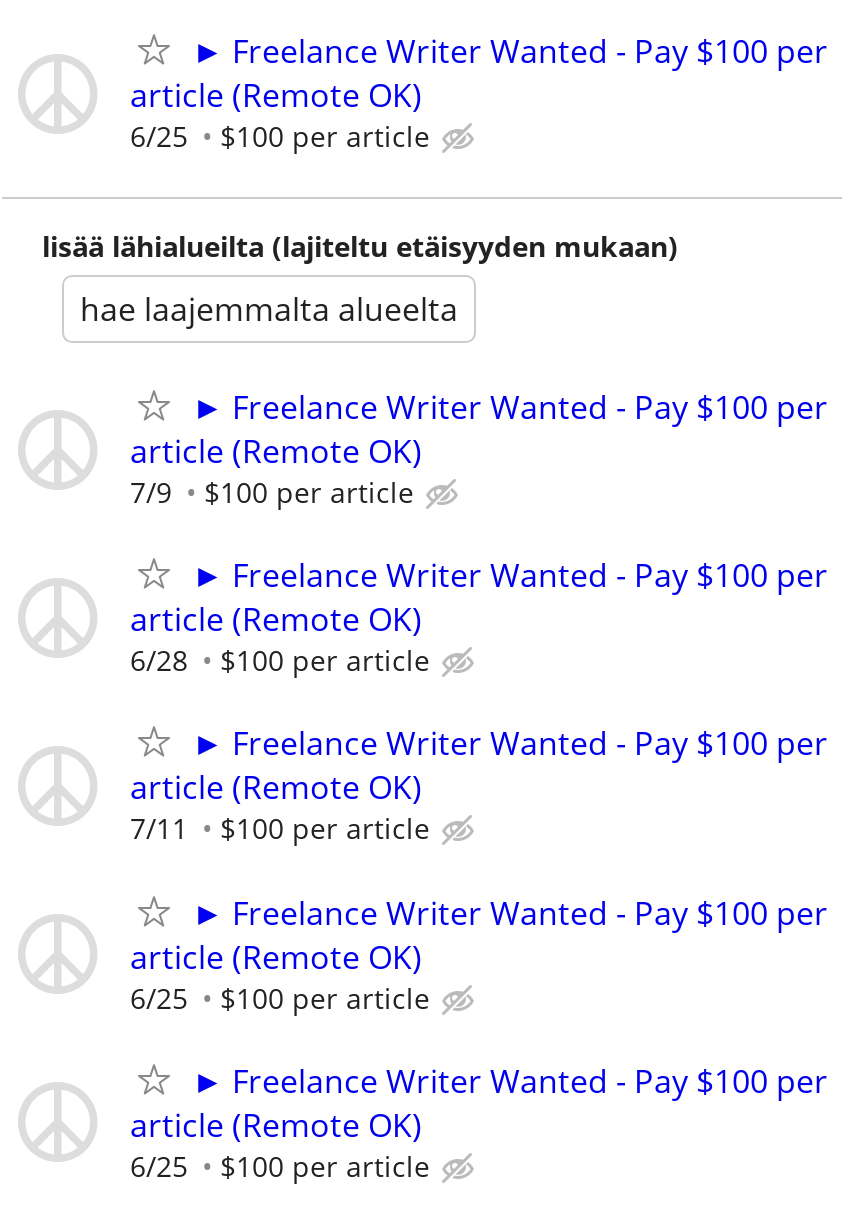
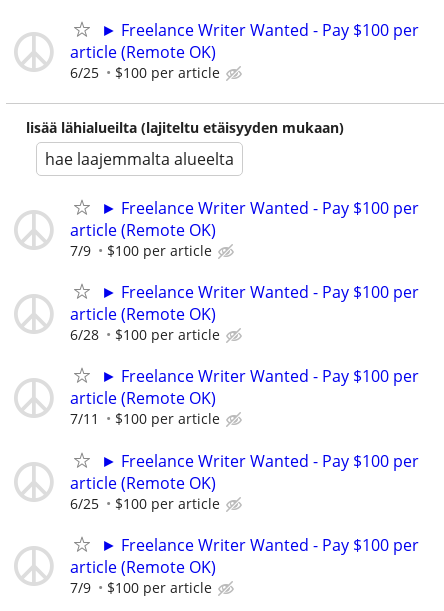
- 6/25 $100 per article
+ 7/9 $100 per article
